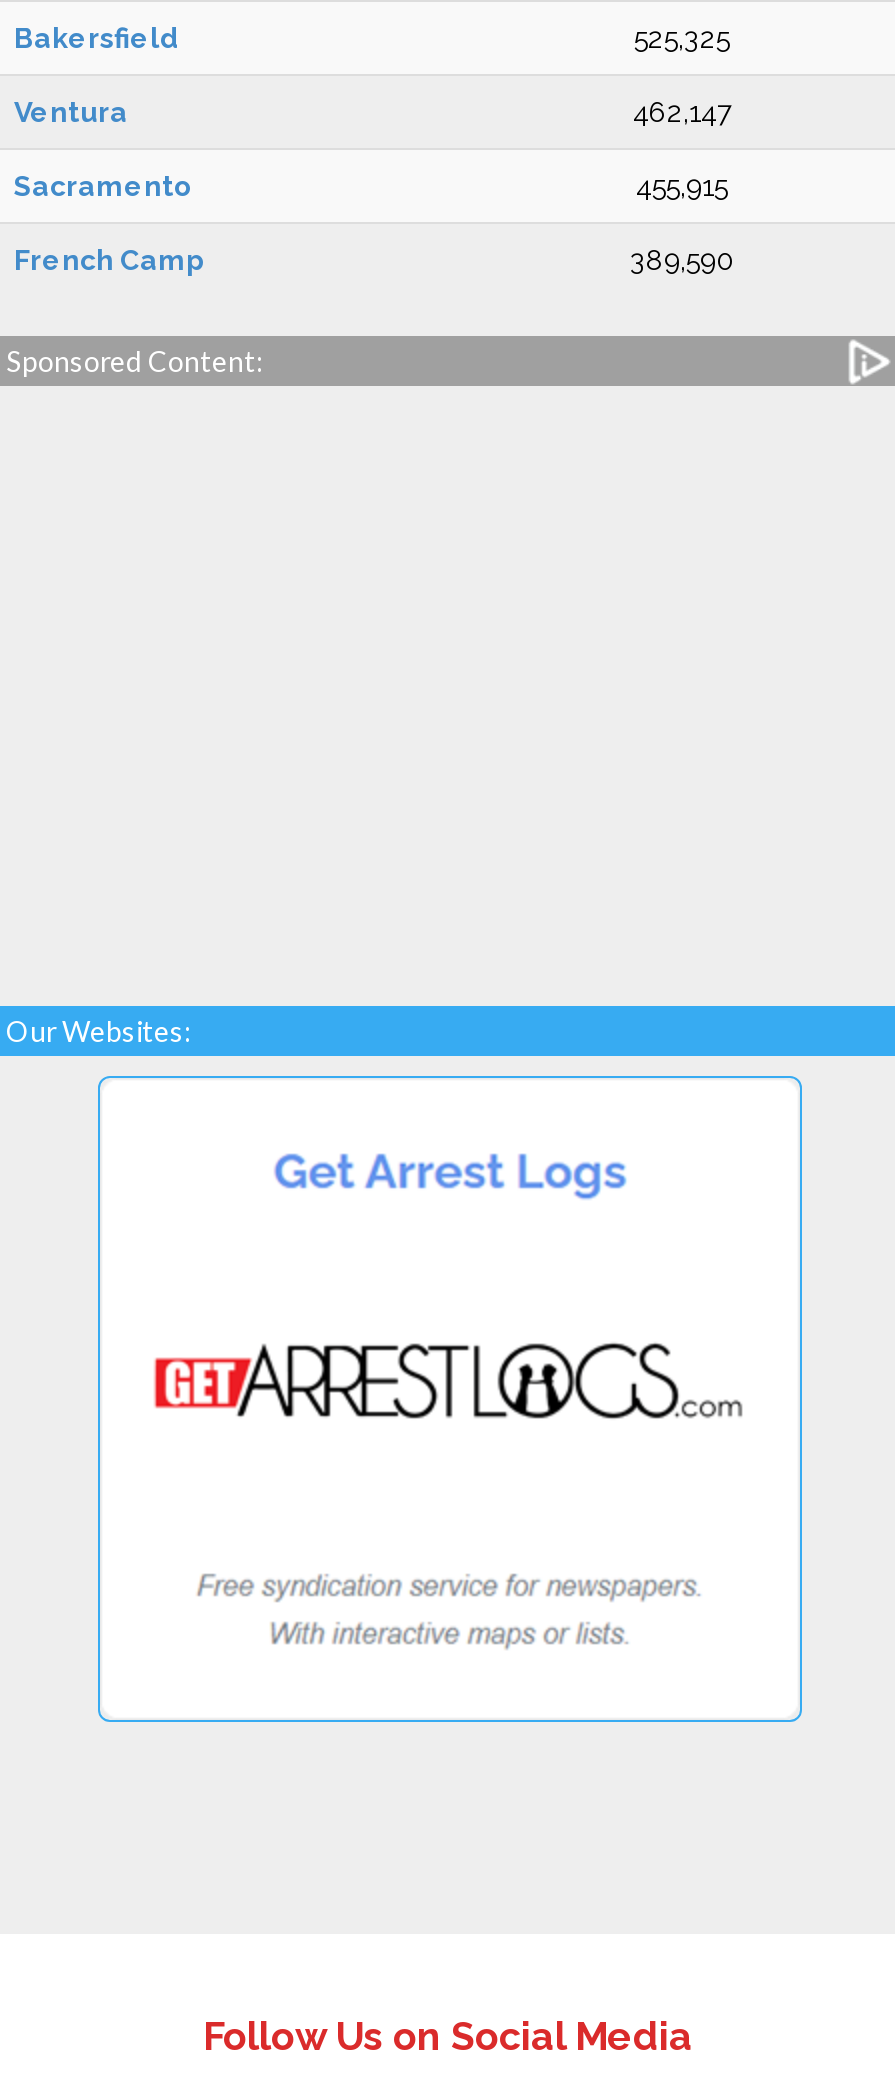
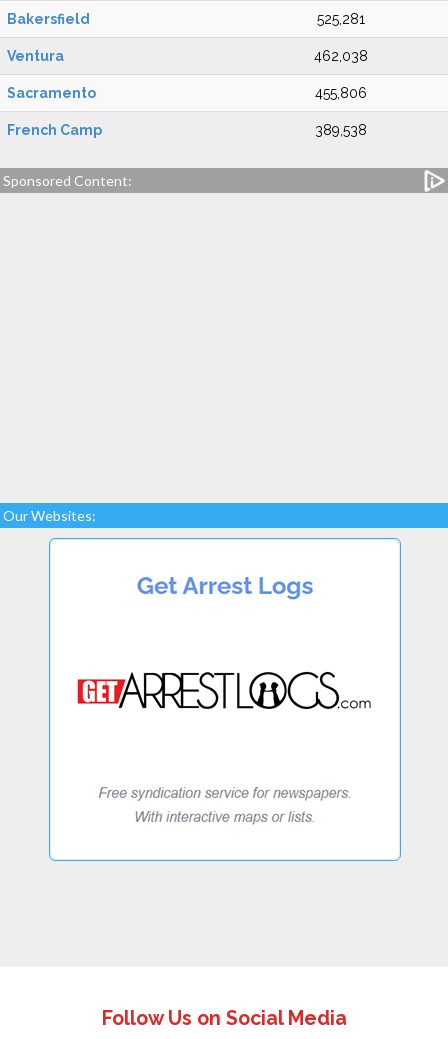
- 525,325
+ 525,281

- 462,147
+ 462,038

- 455,915
+ 455,806

- 389,590
+ 389,538
